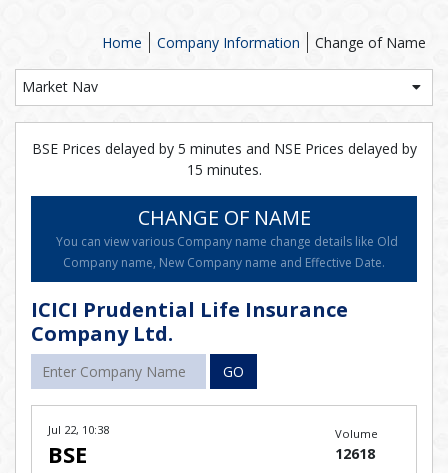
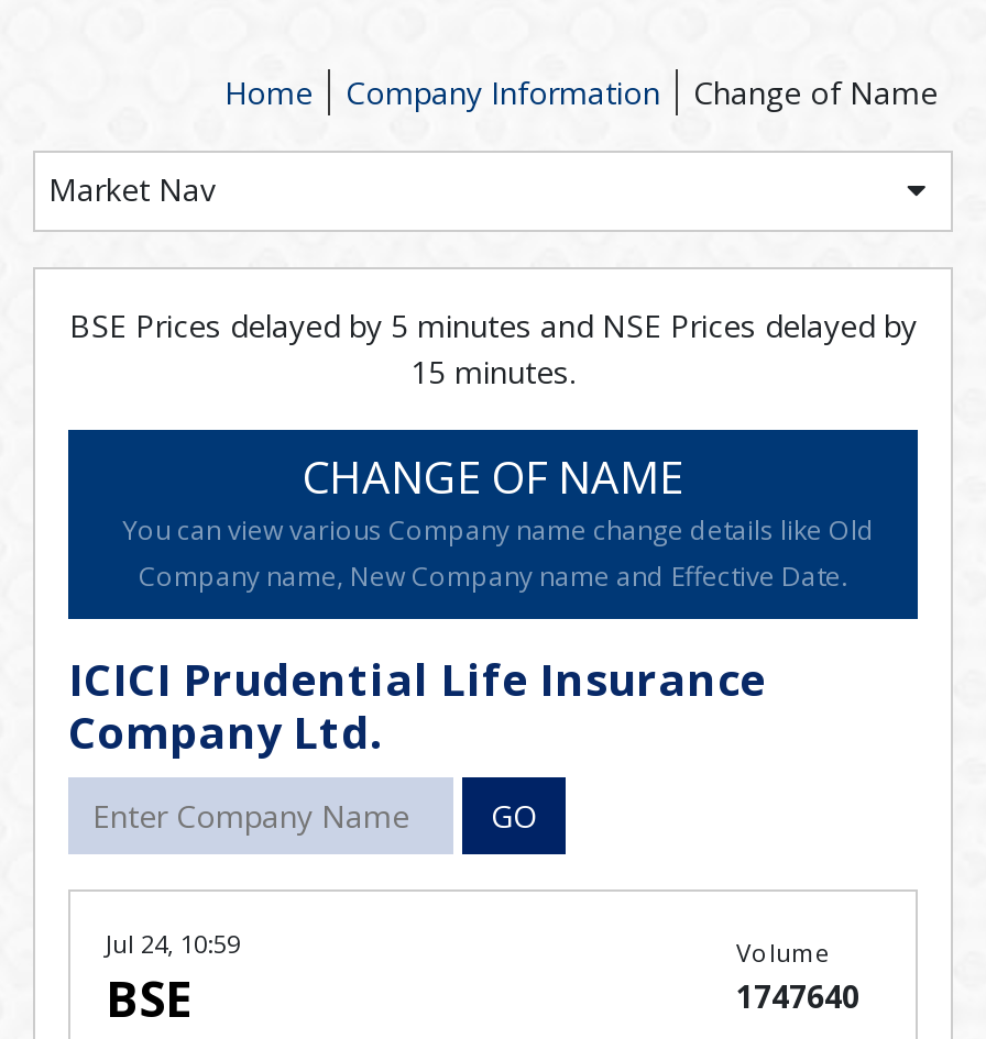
- Jul 22, 10:38
+ Jul 24, 10:59

- 12618
+ 1747640
